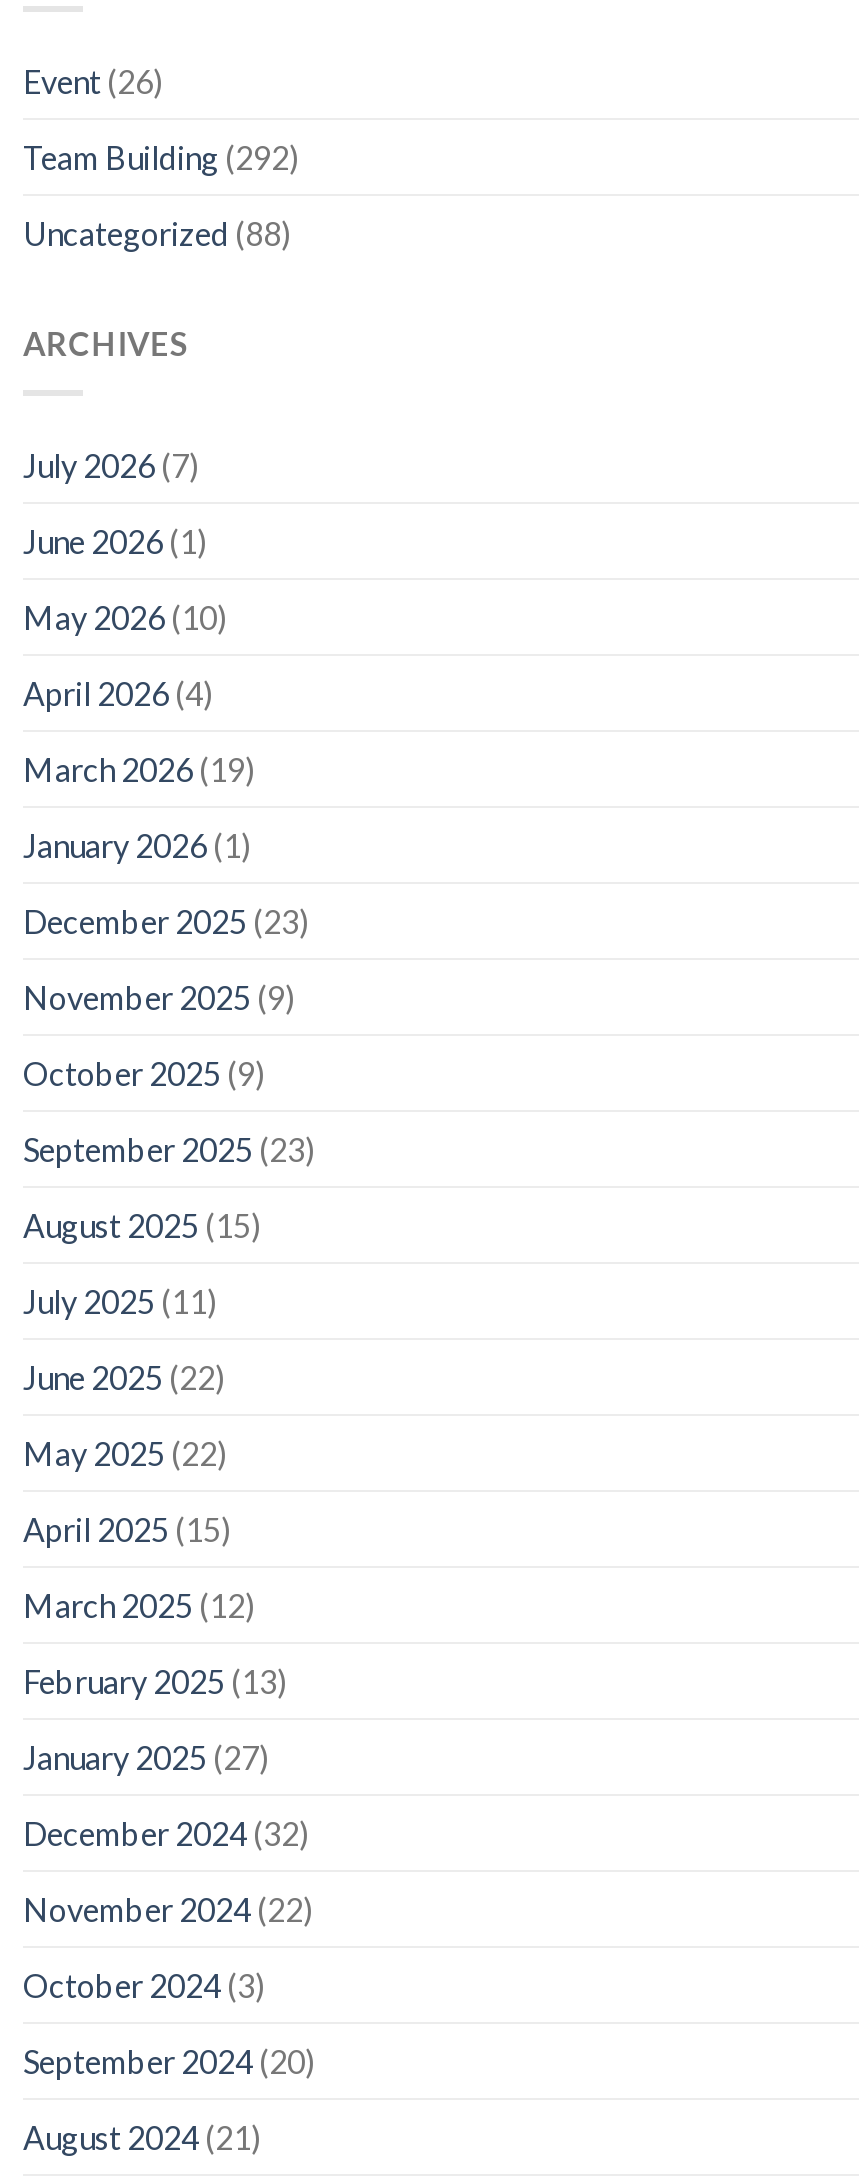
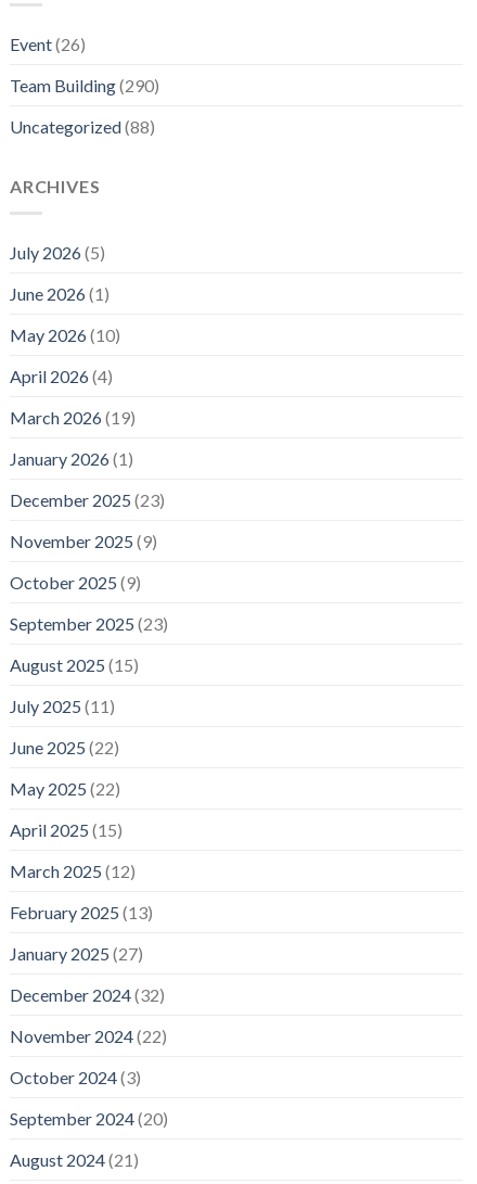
- Team Building (292)
+ Team Building (290)

- July 2026 (7)
+ July 2026 (5)
